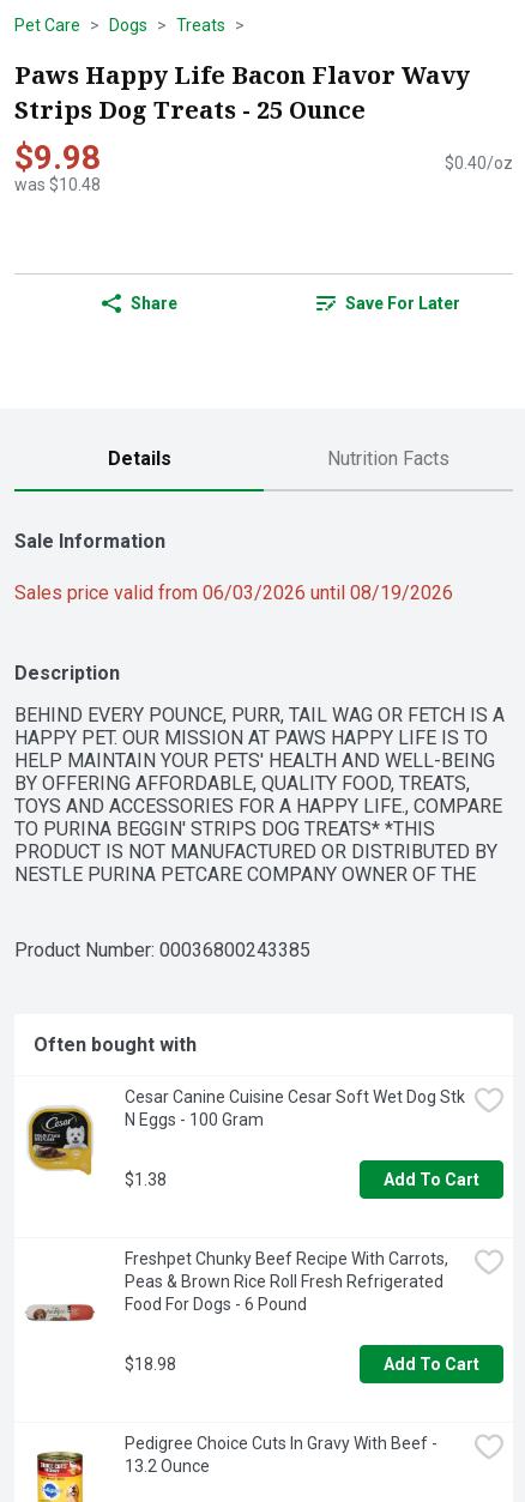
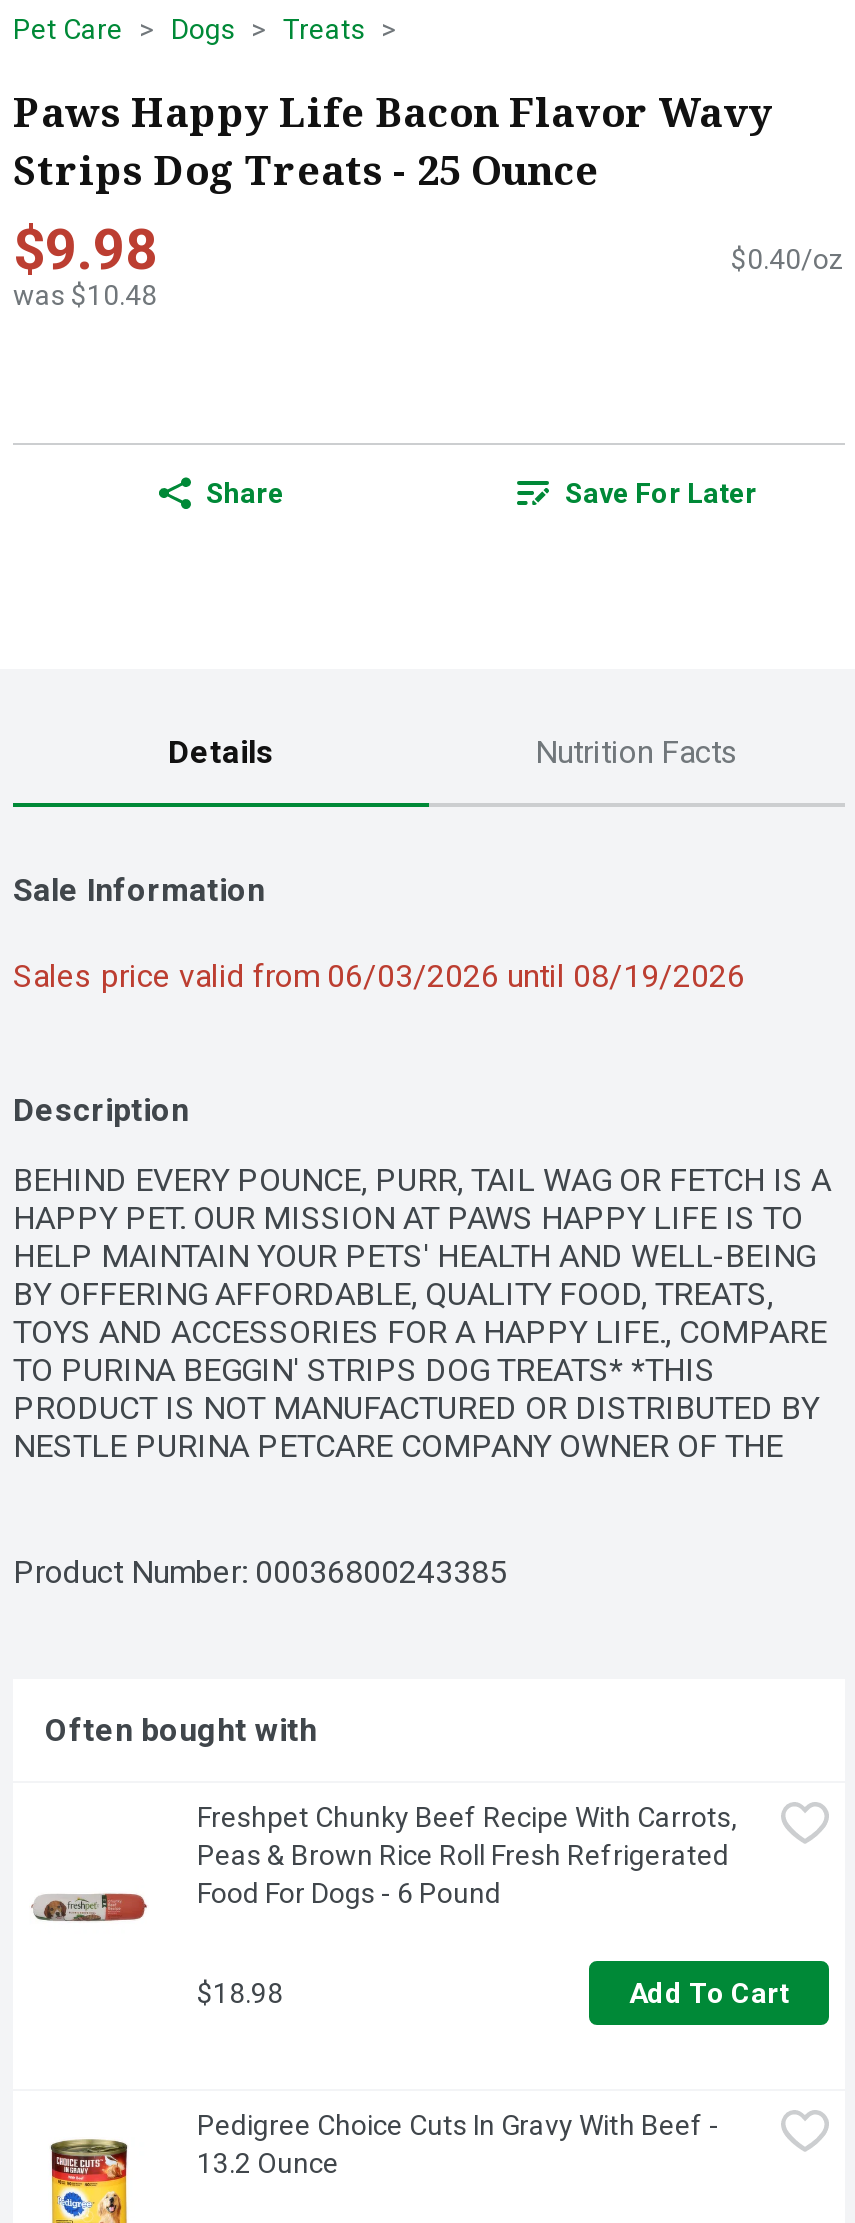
- [image]
- Cesar Canine Cuisine Cesar Soft Wet Dog Stk
- N Eggs - 100 Gram
- $1.38
- Add To Cart
